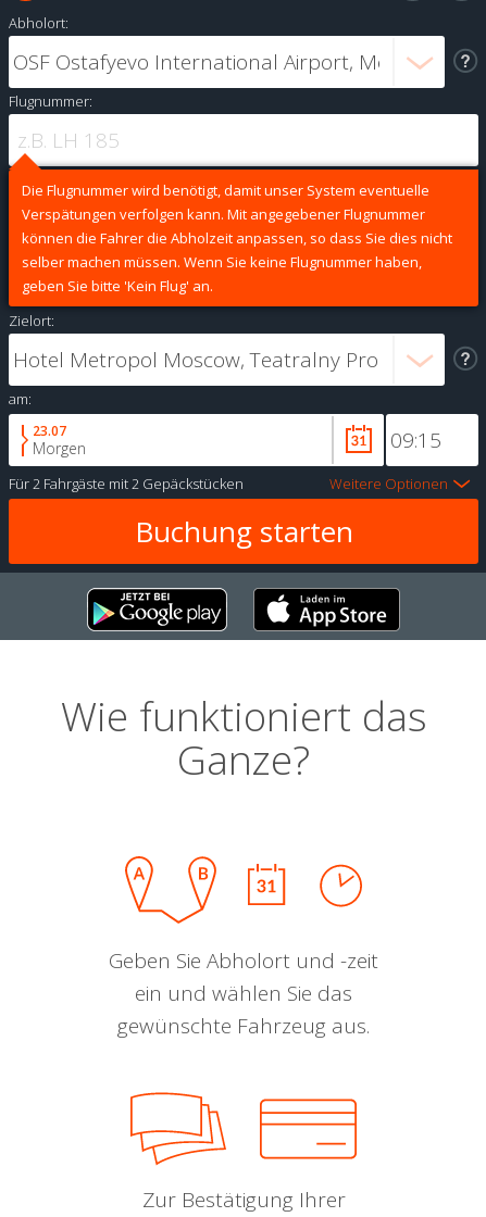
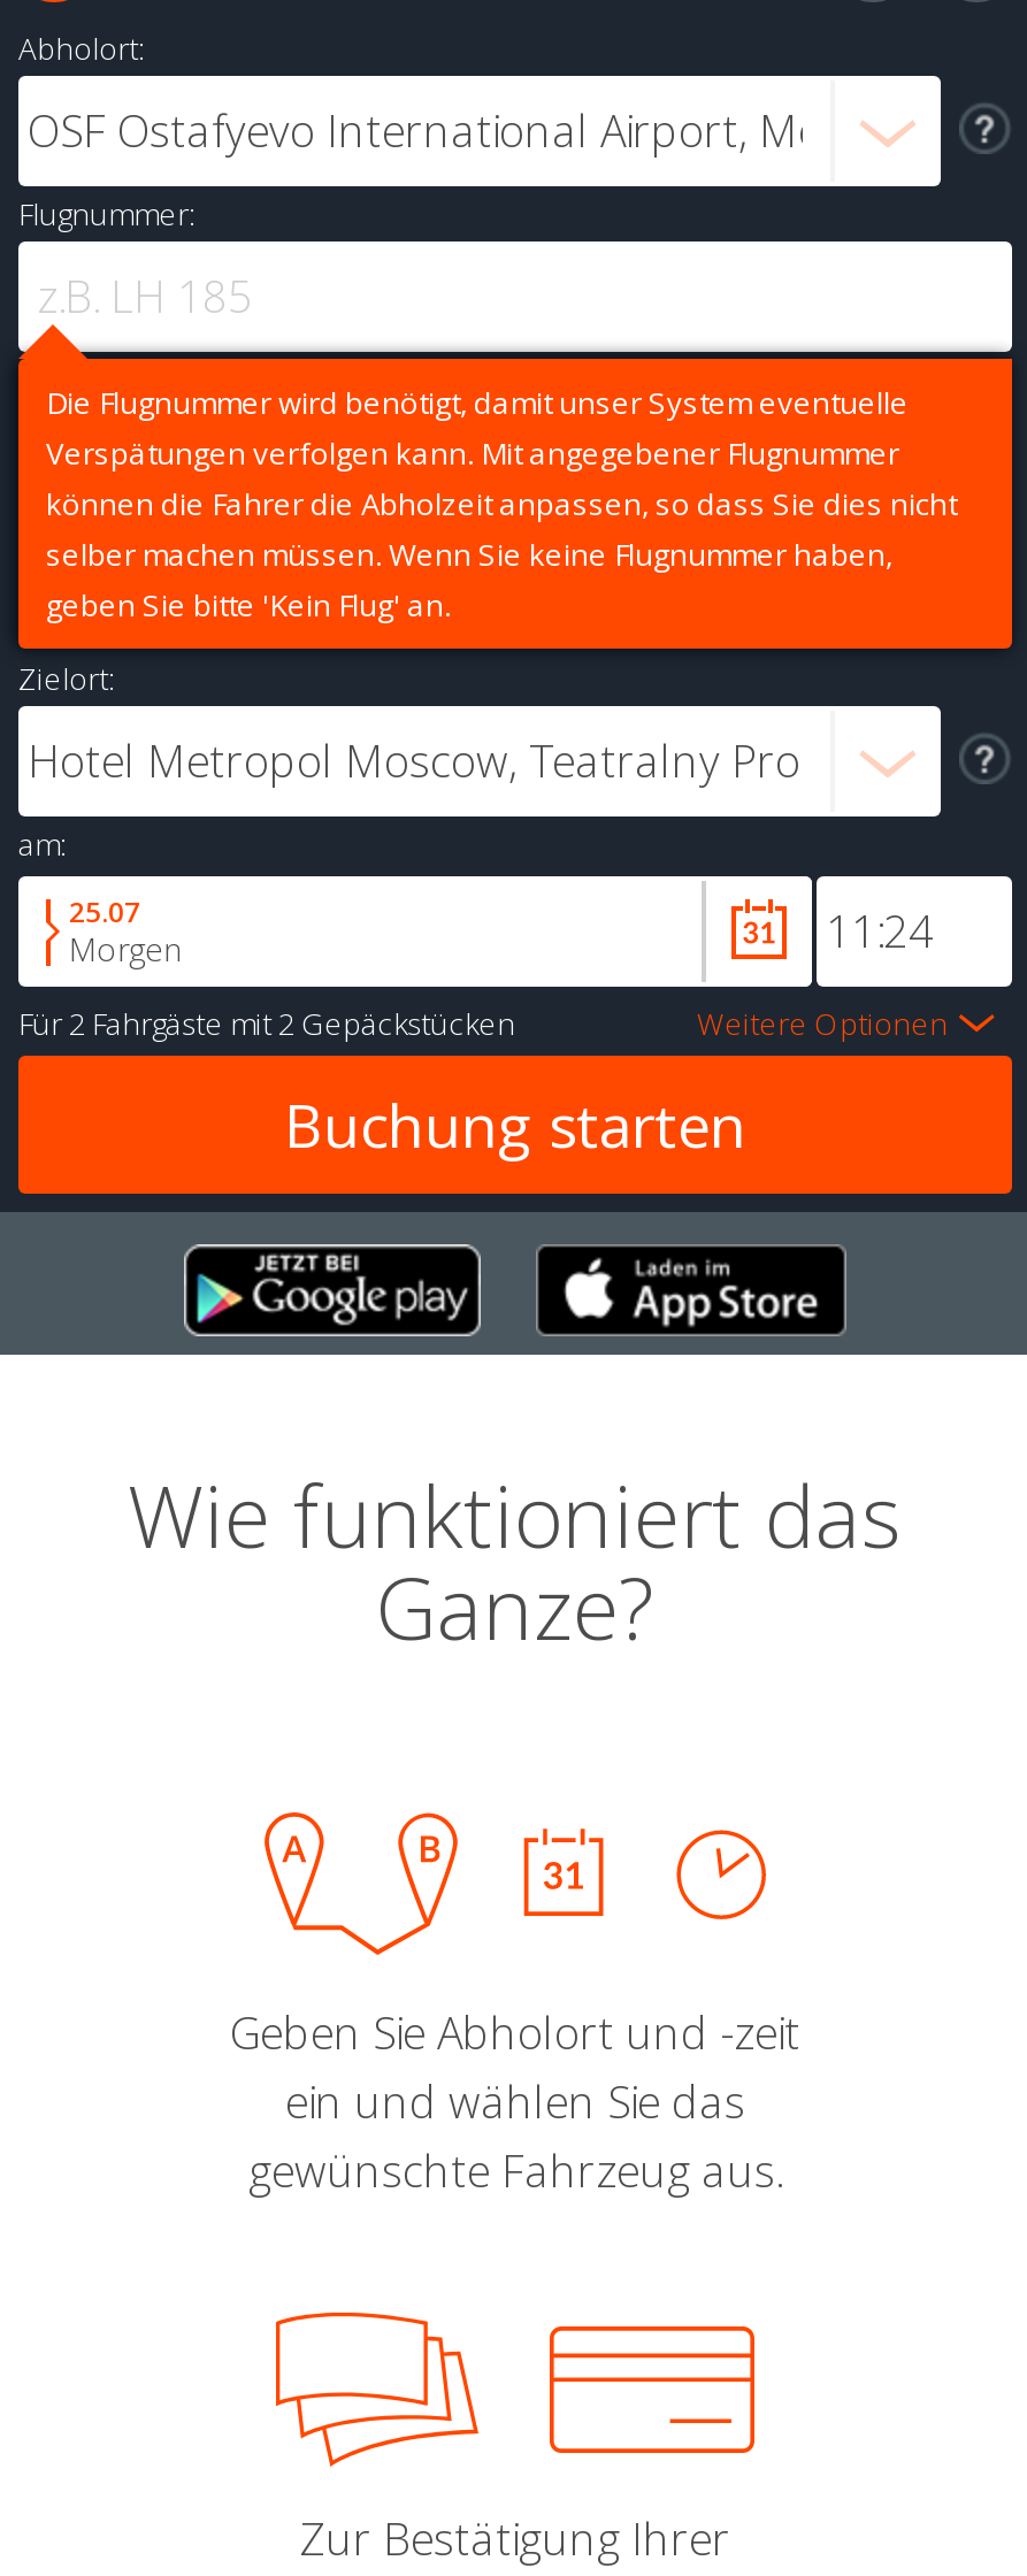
- 23.07
+ 25.07
